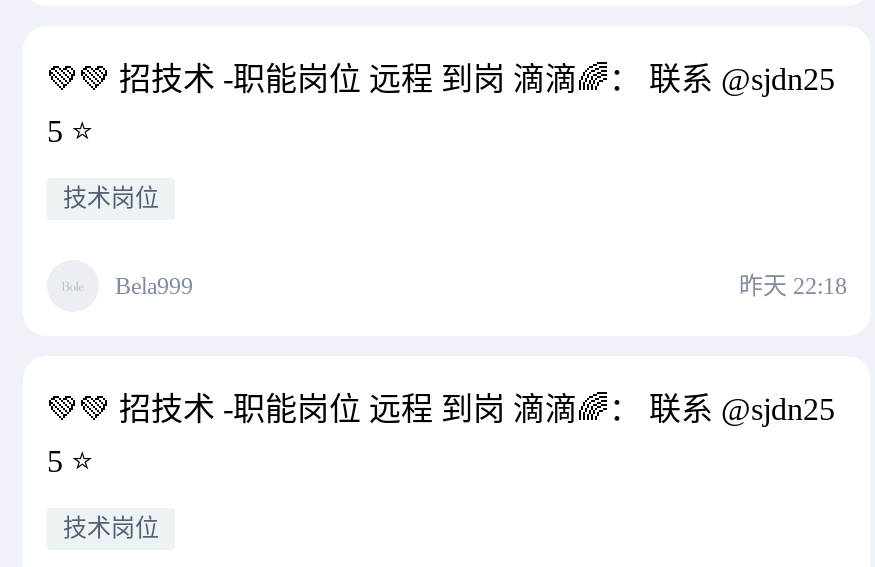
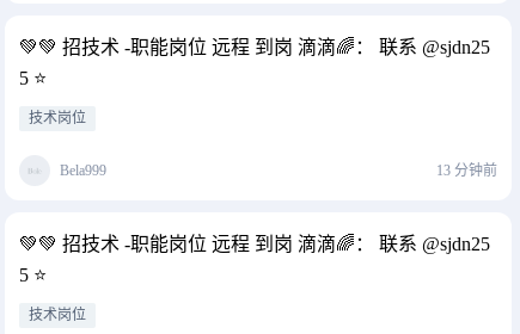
- 昨天 22:18
+ 13 分钟前
